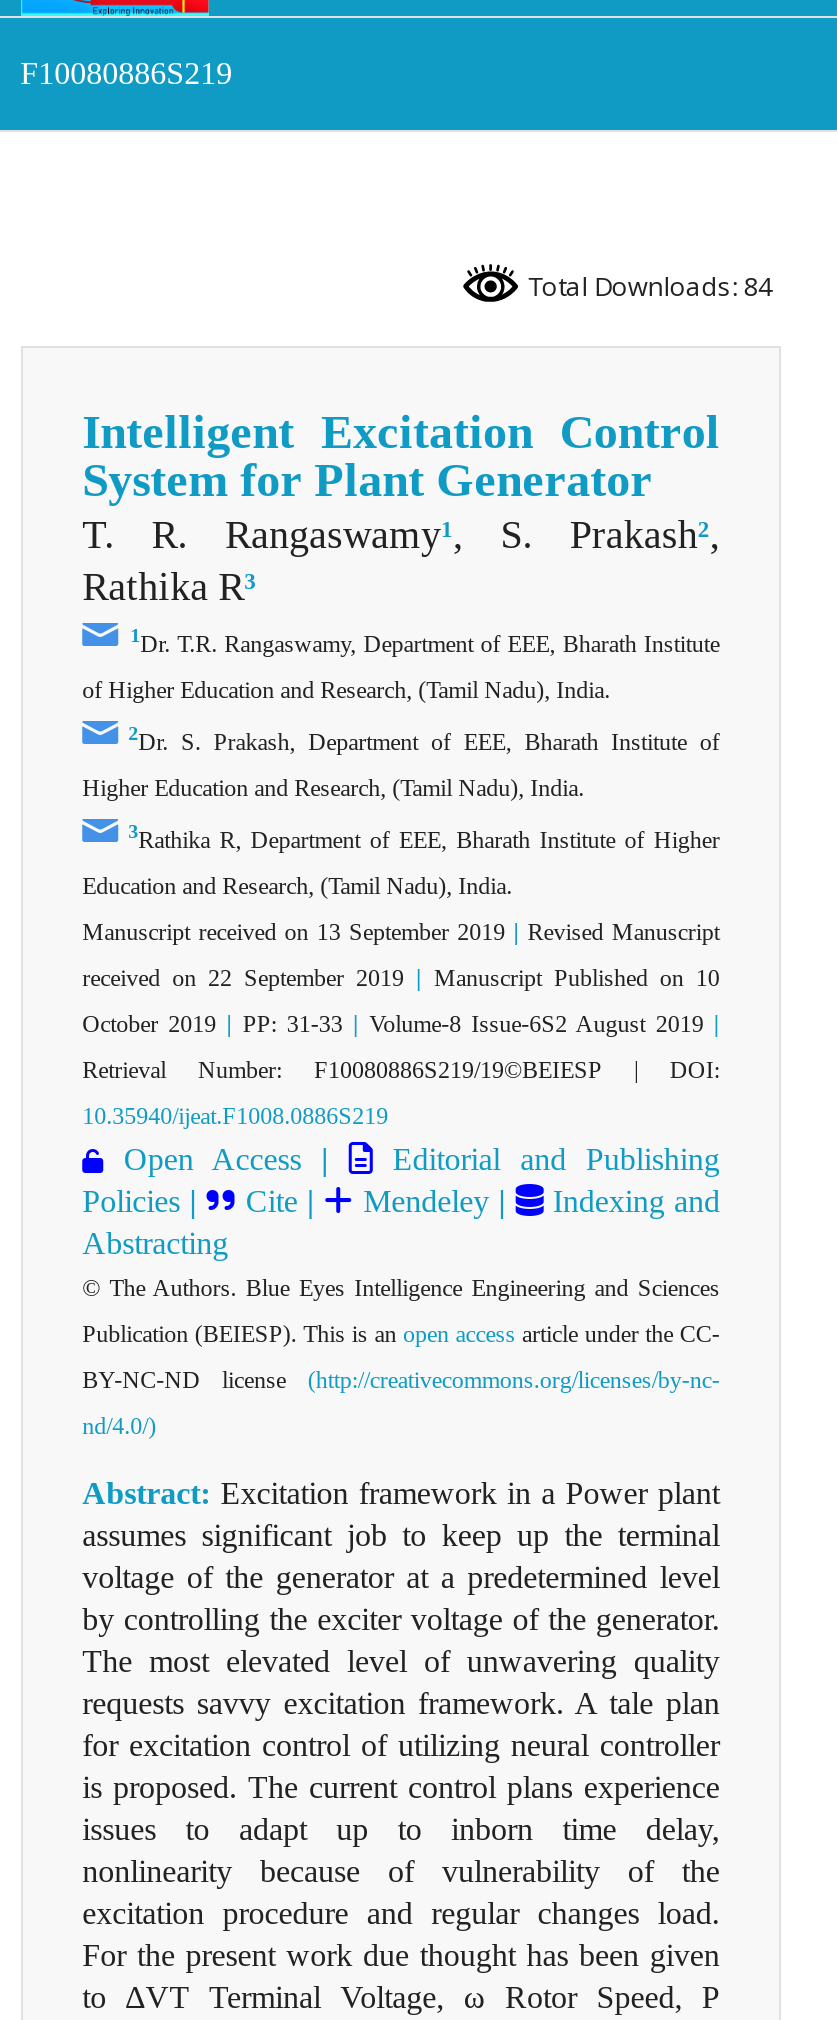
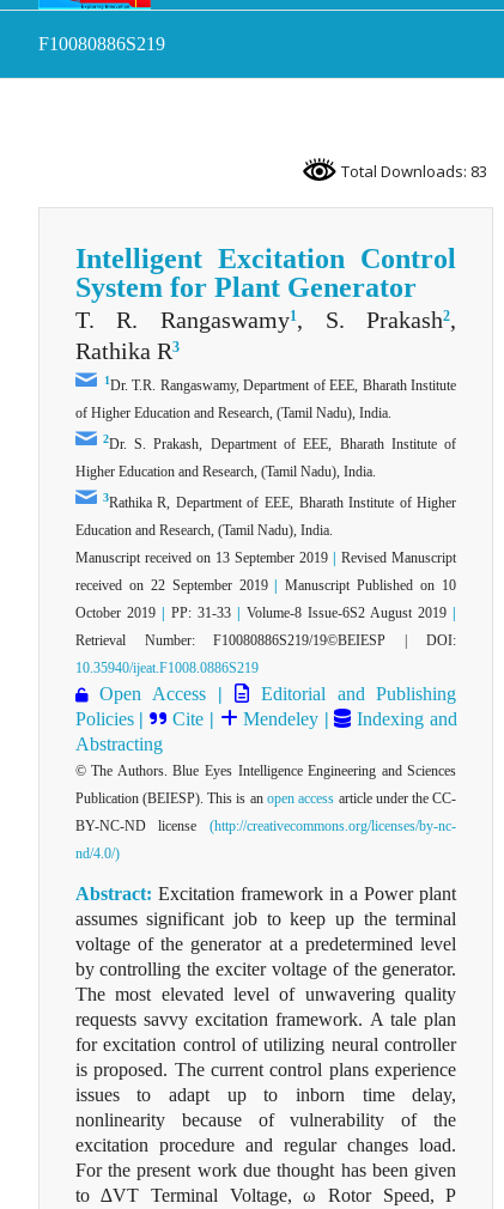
- Total Downloads: 84
+ Total Downloads: 83
